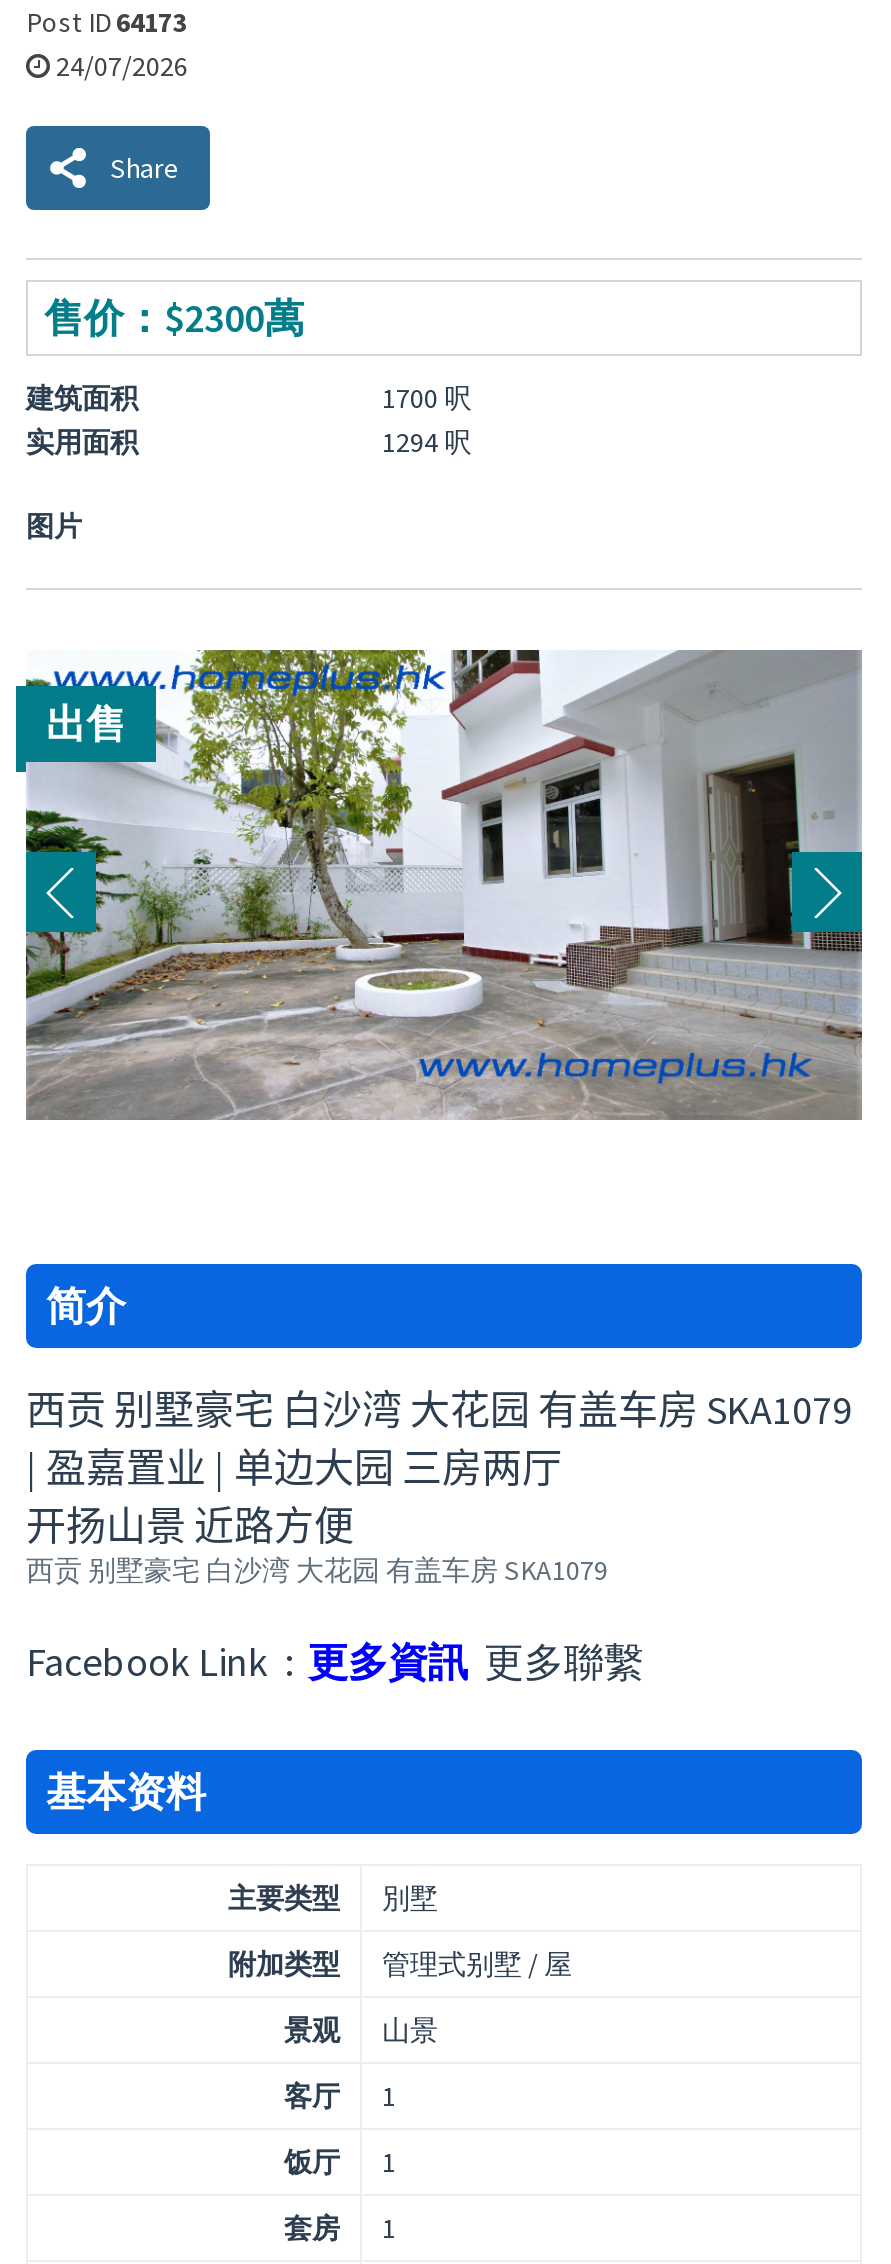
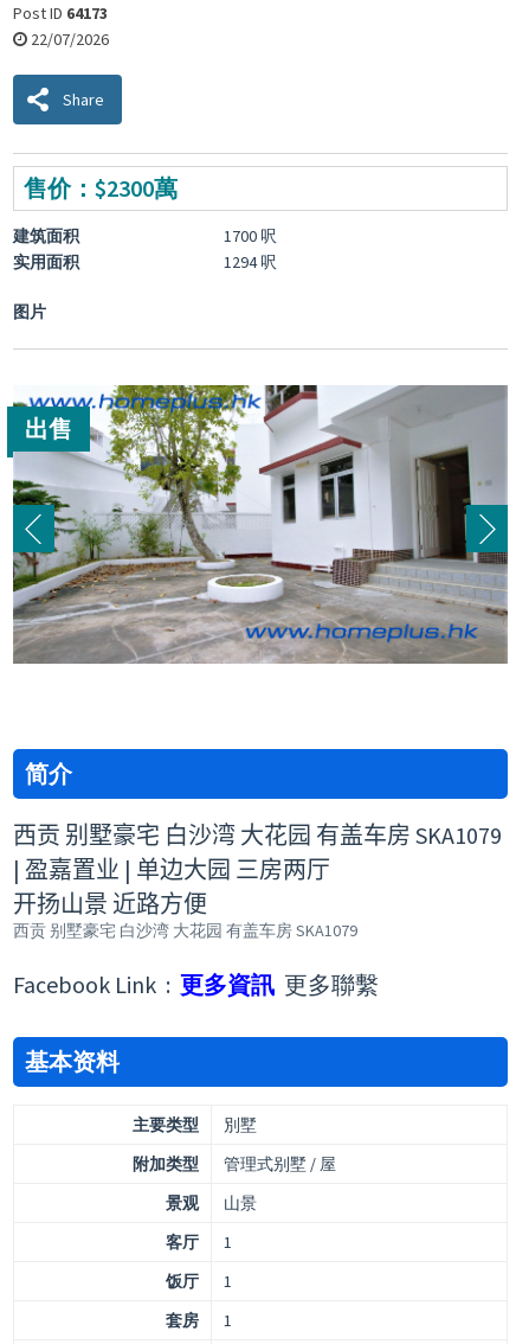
- 24/07/2026
+ 22/07/2026
